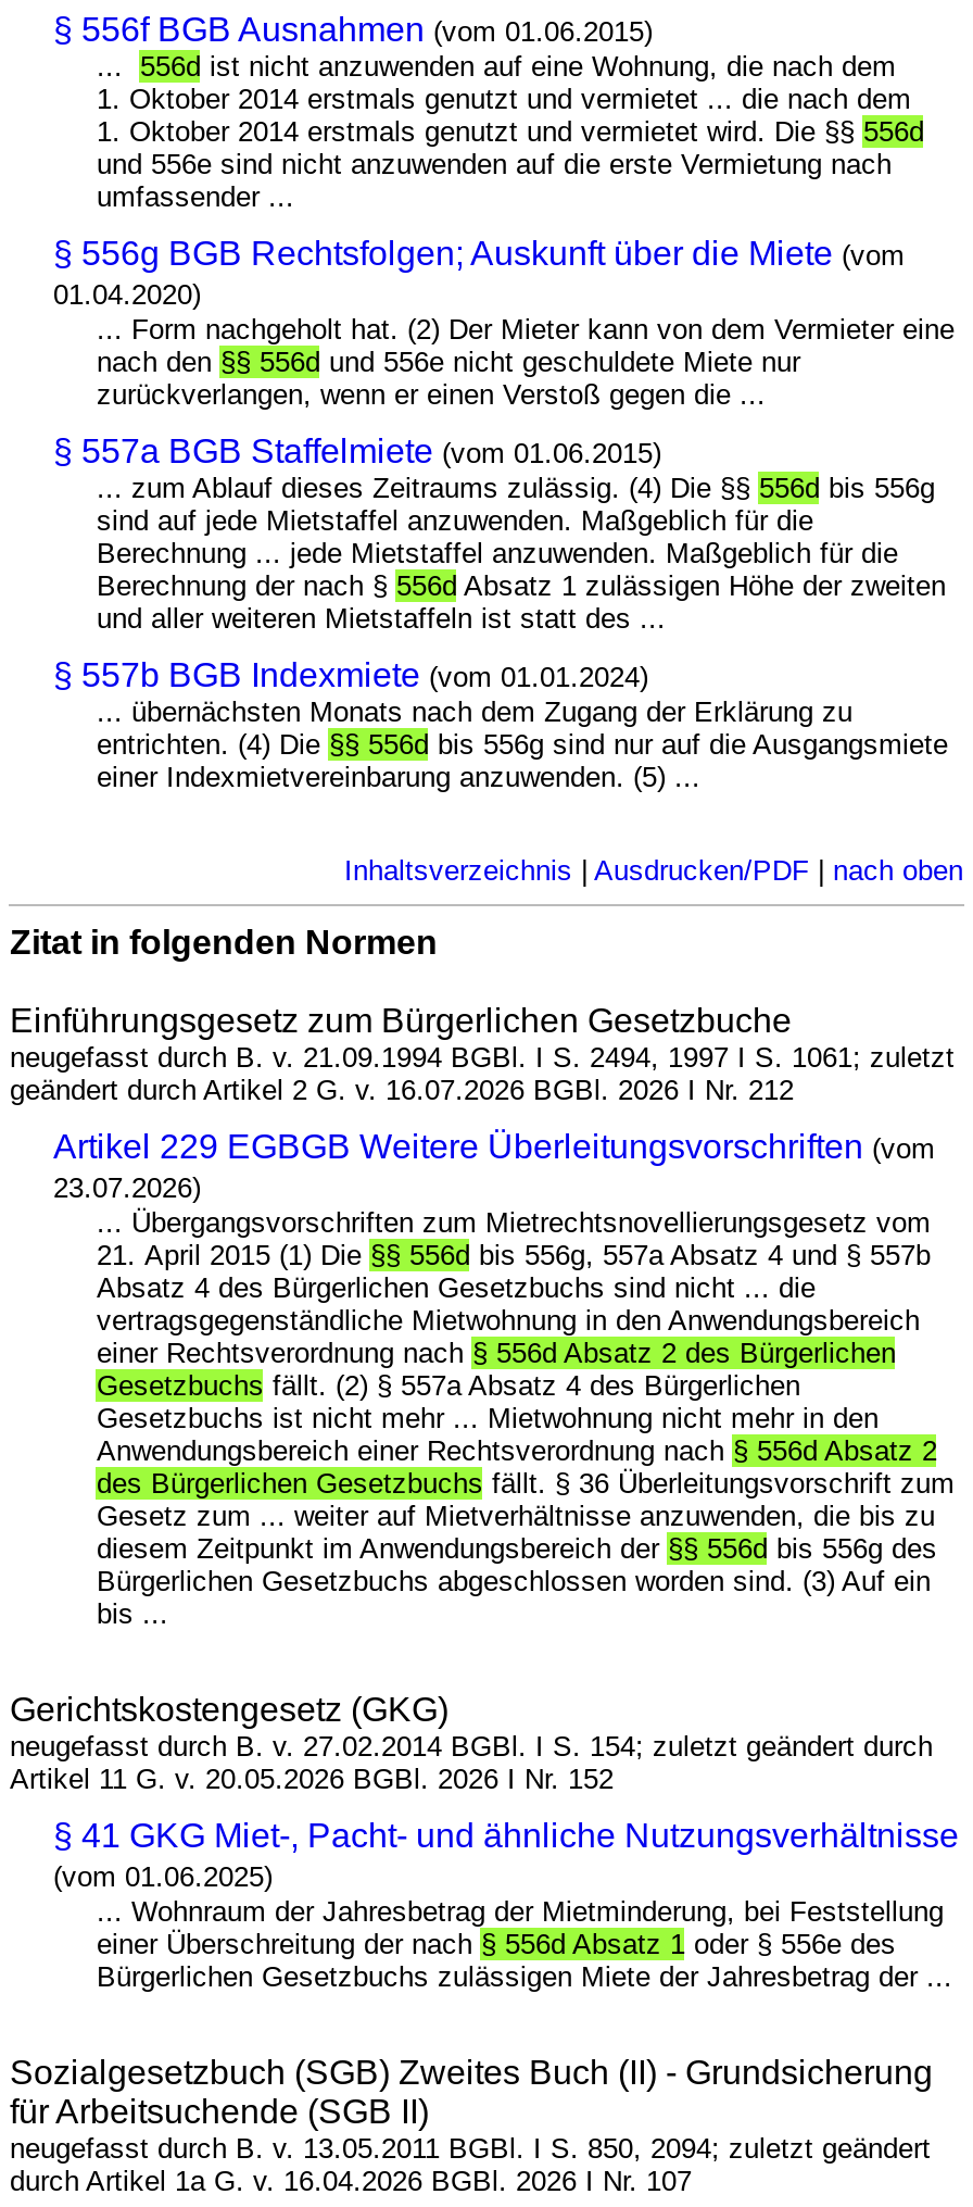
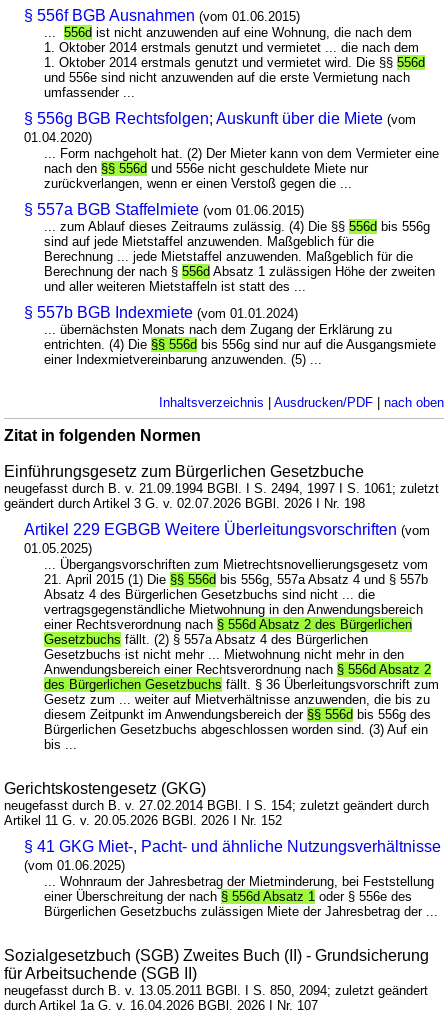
- geändert durch Artikel 2 G. v. 16.07.2026 BGBl. 2026 I Nr. 212
+ geändert durch Artikel 3 G. v. 02.07.2026 BGBl. 2026 I Nr. 198

- 23.07.2026)
+ 01.05.2025)
